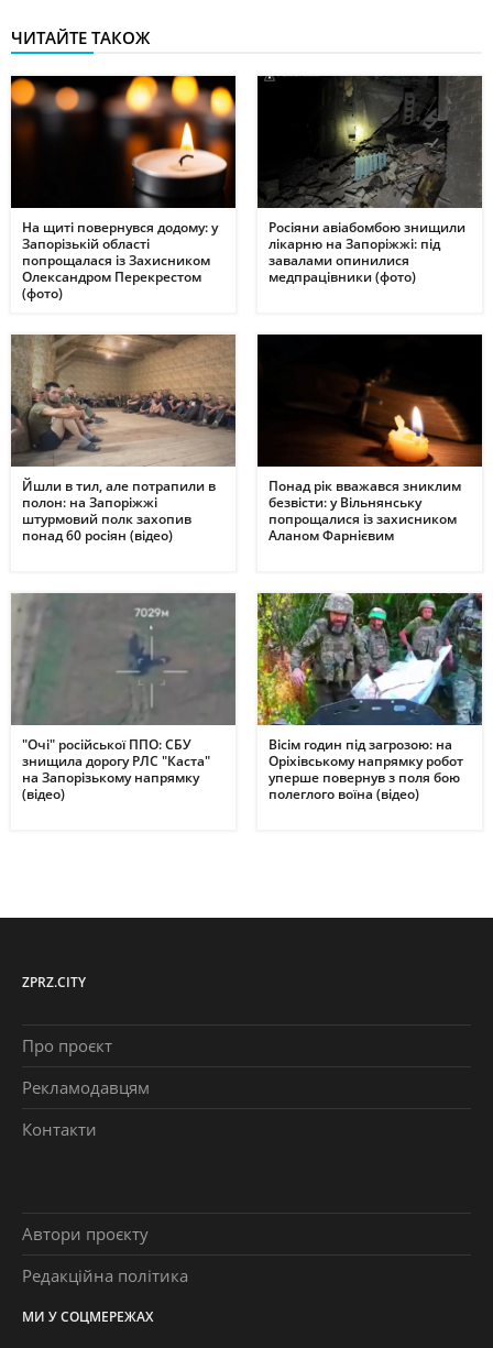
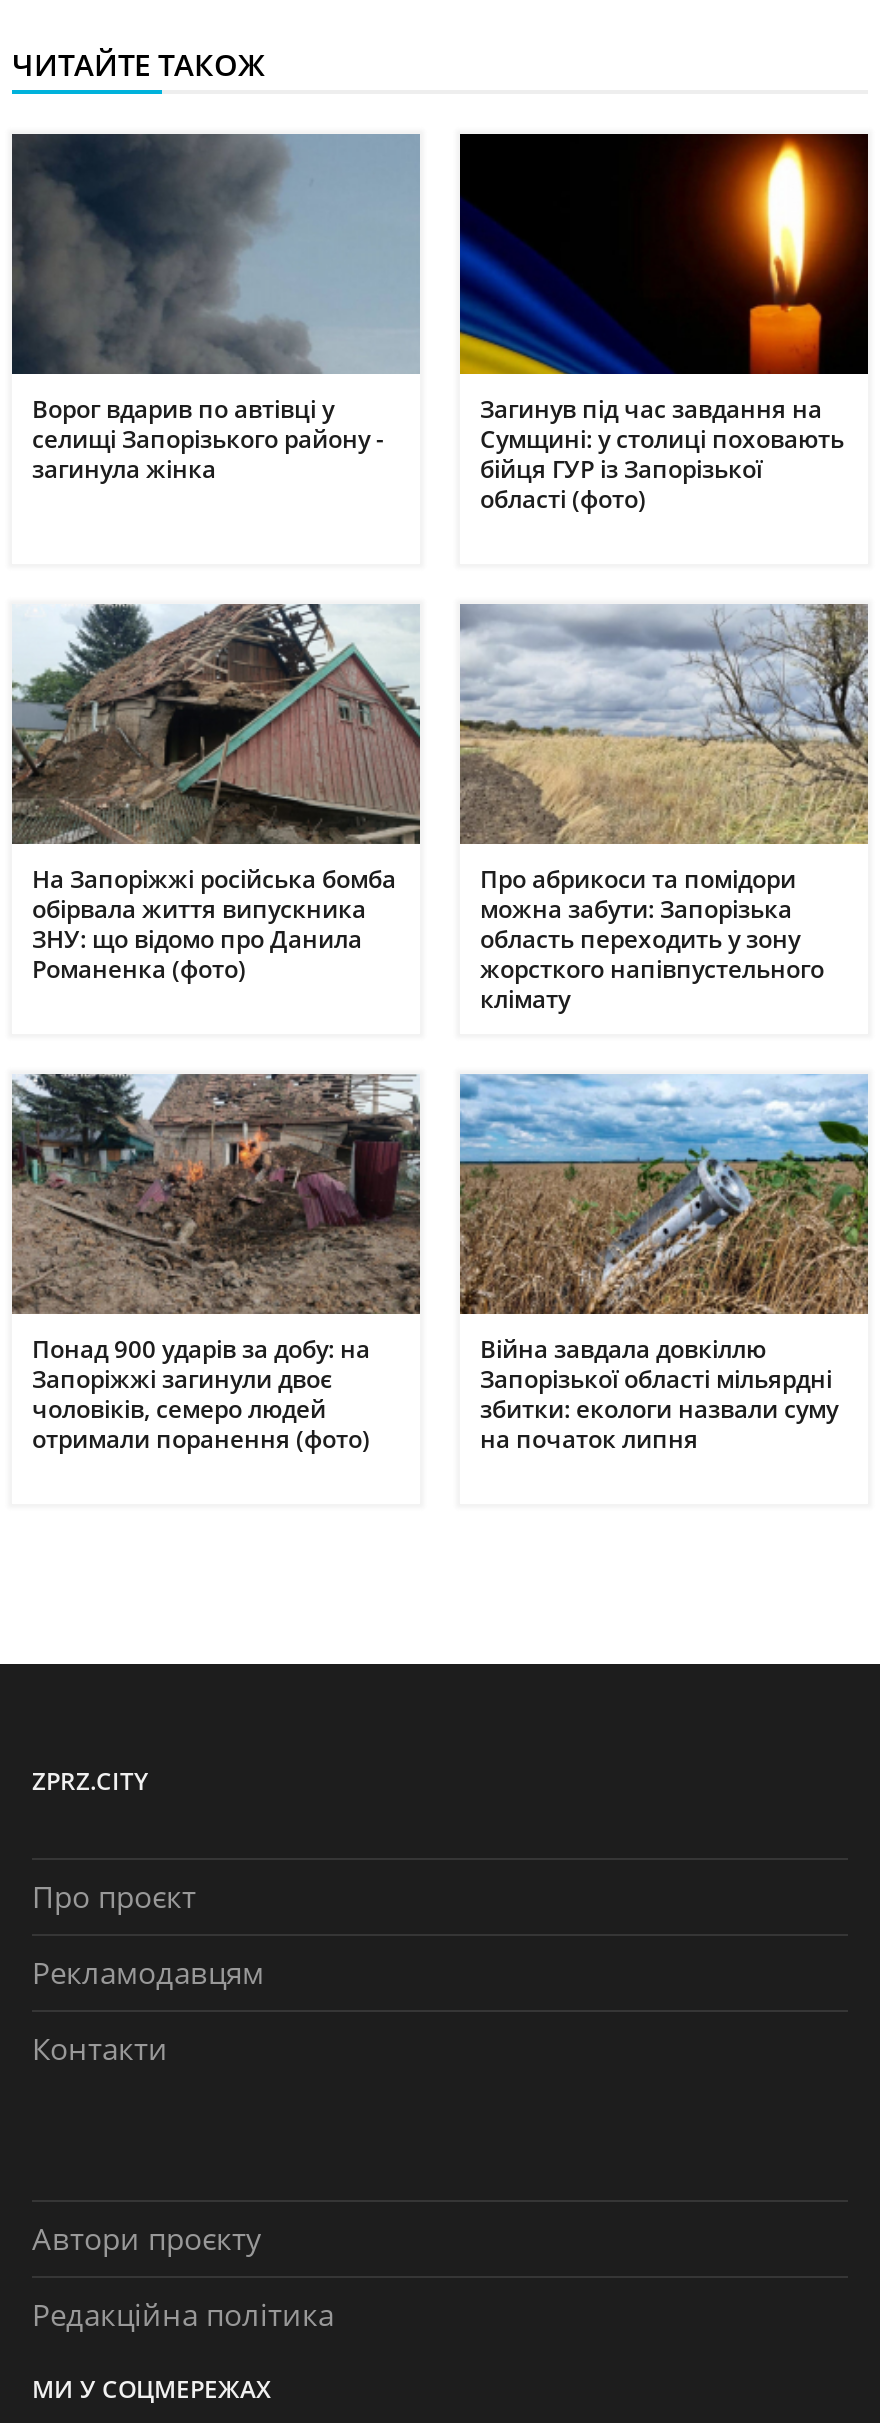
- [image]
- На щиті повернувся додому: у
- Запорізькій області
- попрощалася із Захисником
- Олександром Перекрестом
- (фото)
+ [image]
+ Ворог вдарив по автівці у
+ селищі Запорізького району -
+ загинула жінка

- [image]
- Росіяни авіабомбою знищили
- лікарню на Запоріжжі: під
- завалами опинилися
- медпрацівники (фото)
+ [image]
+ Загинув під час завдання на
+ Сумщині: у столиці поховають
+ бійця ГУР із Запорізької
+ області (фото)

- [image]
- Йшли в тил, але потрапили в
- полон: на Запоріжжі
- штурмовий полк захопив
- понад 60 росіян (відео)
+ [image]
+ На Запоріжжі російська бомба
+ обірвала життя випускника
+ ЗНУ: що відомо про Данила
+ Романенка (фото)

- [image]
- Понад рік вважався зниклим
- безвісти: у Вільнянську
- попрощалися із захисником
- Аланом Фарнієвим
+ [image]
+ Про абрикоси та помідори
+ можна забути: Запорізька
+ область переходить у зону
+ жорсткого напівпустельного
+ клімату

- [image]
- "Очі" російської ППО: СБУ
- знищила дорогу РЛС "Каста"
- на Запорізькому напрямку
- (відео)
+ [image]
+ Понад 900 ударів за добу: на
+ Запоріжжі загинули двоє
+ чоловіків, семеро людей
+ отримали поранення (фото)

- [image]
- Вісім годин під загрозою: на
- Оріхівському напрямку робот
- уперше повернув з поля бою
- полеглого воїна (відео)
+ [image]
+ Війна завдала довкіллю
+ Запорізької області мільярдні
+ збитки: екологи назвали суму
+ на початок липня
